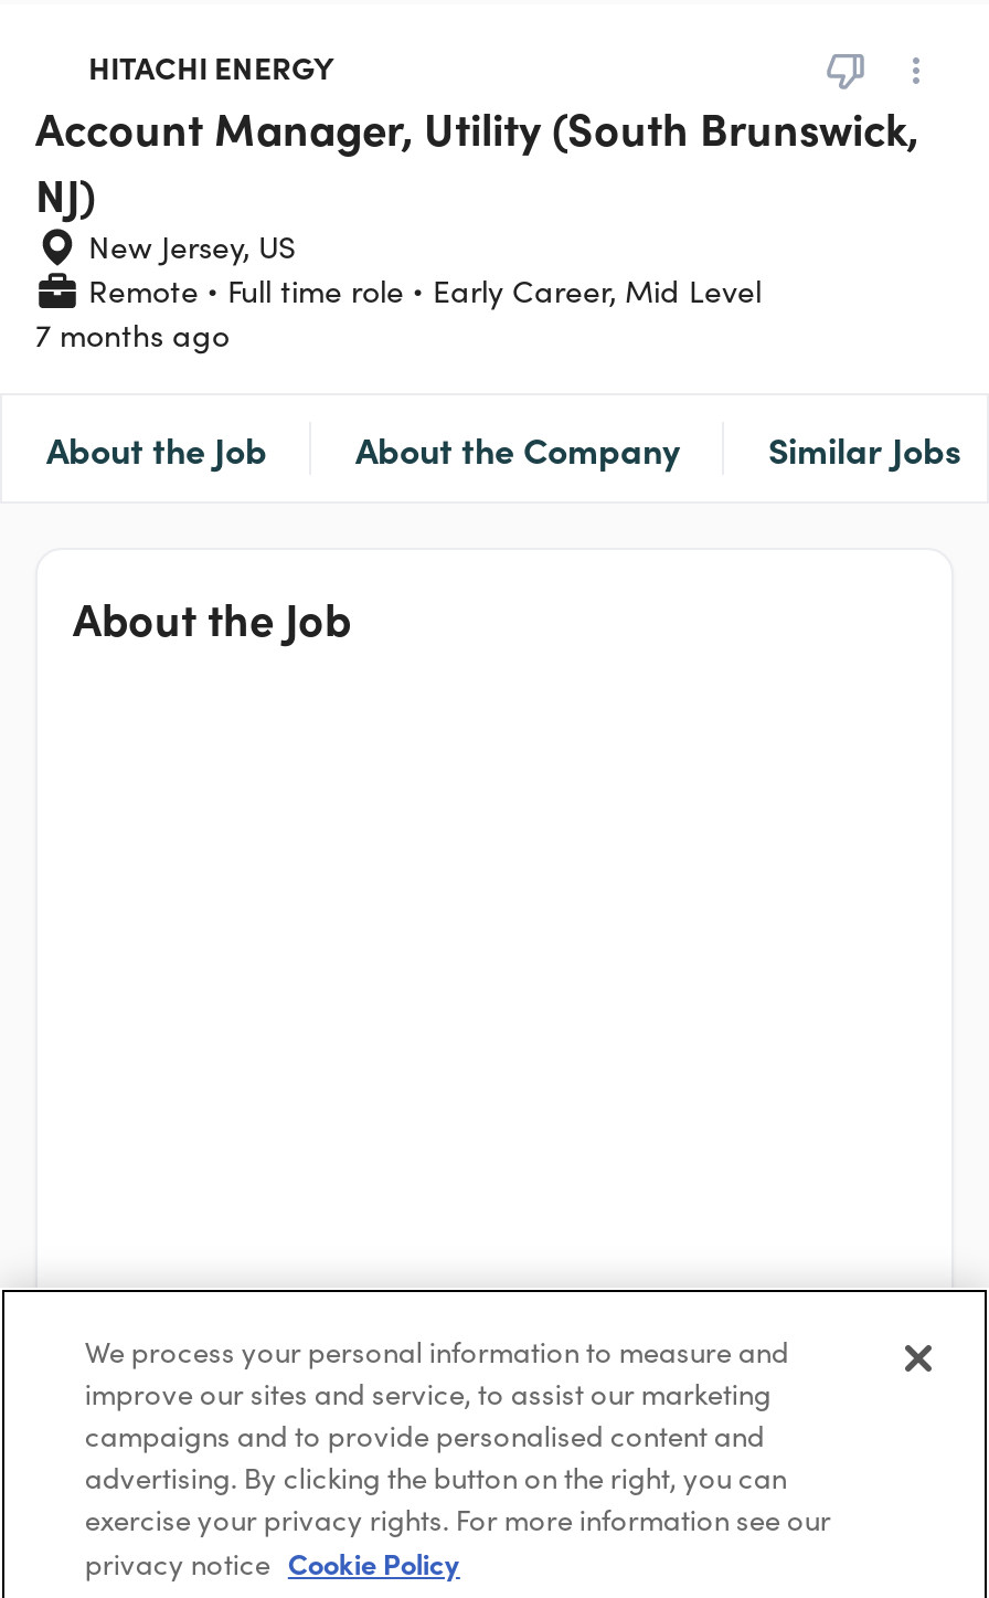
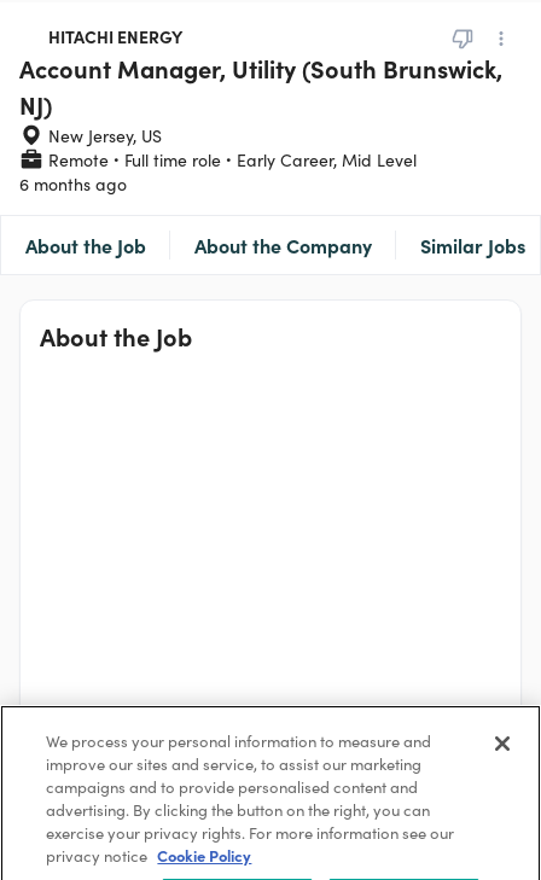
- 7 months ago
+ 6 months ago
